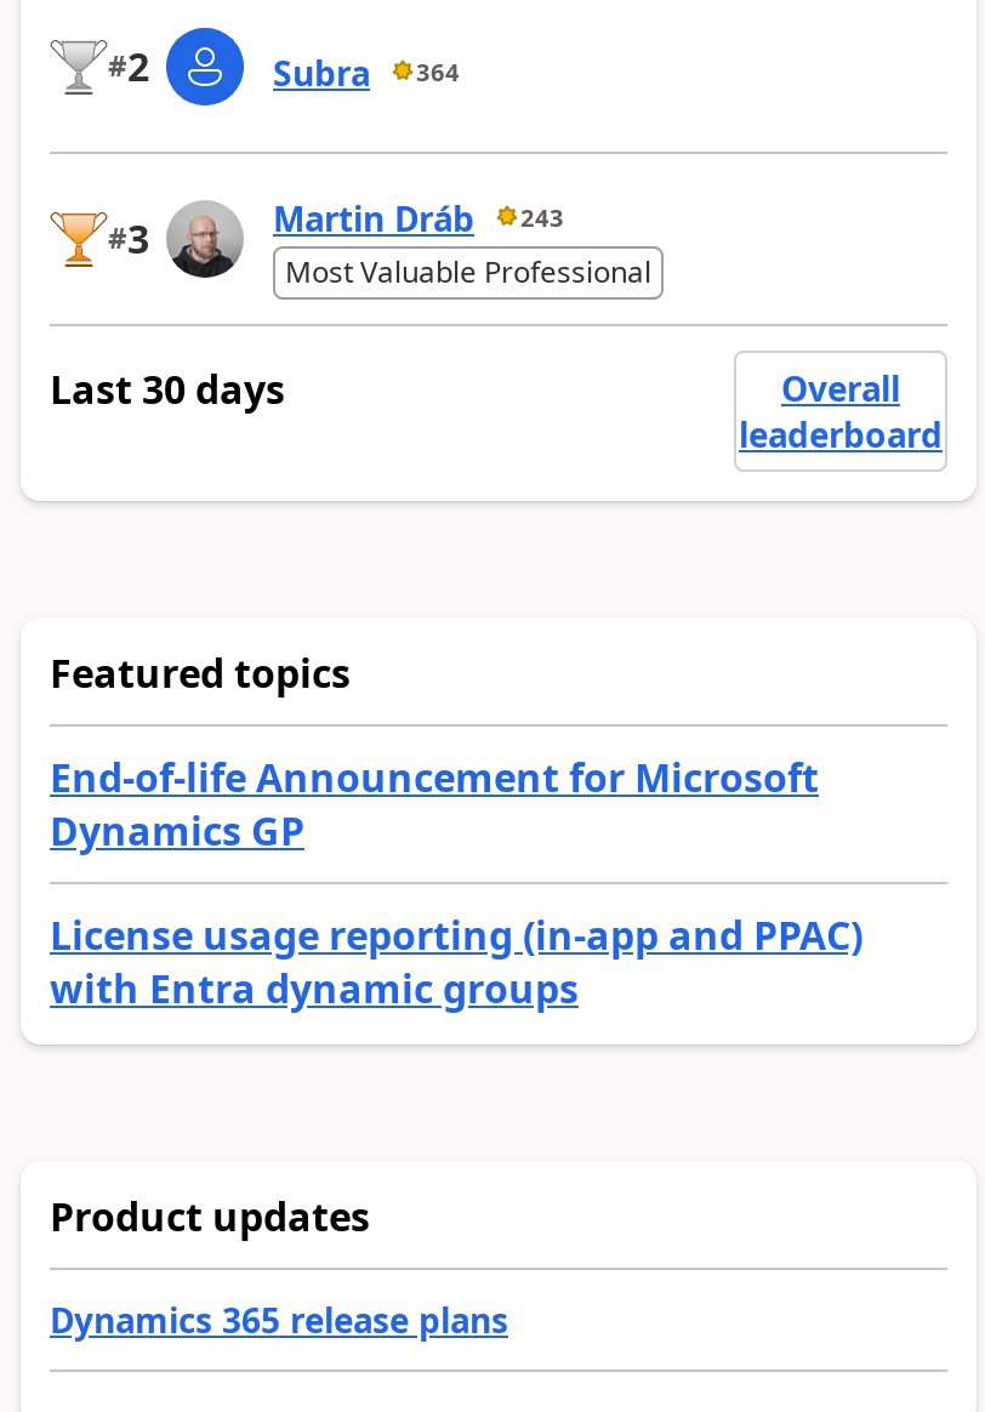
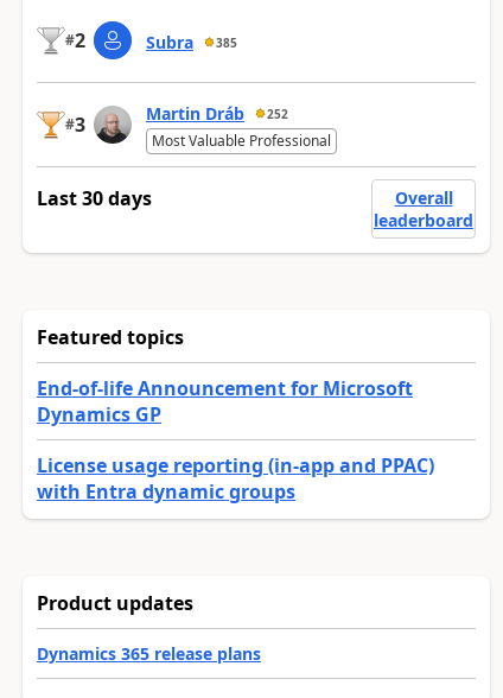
- Subra 364
+ Subra 385

- Martin Dráb 243
+ Martin Dráb 252
